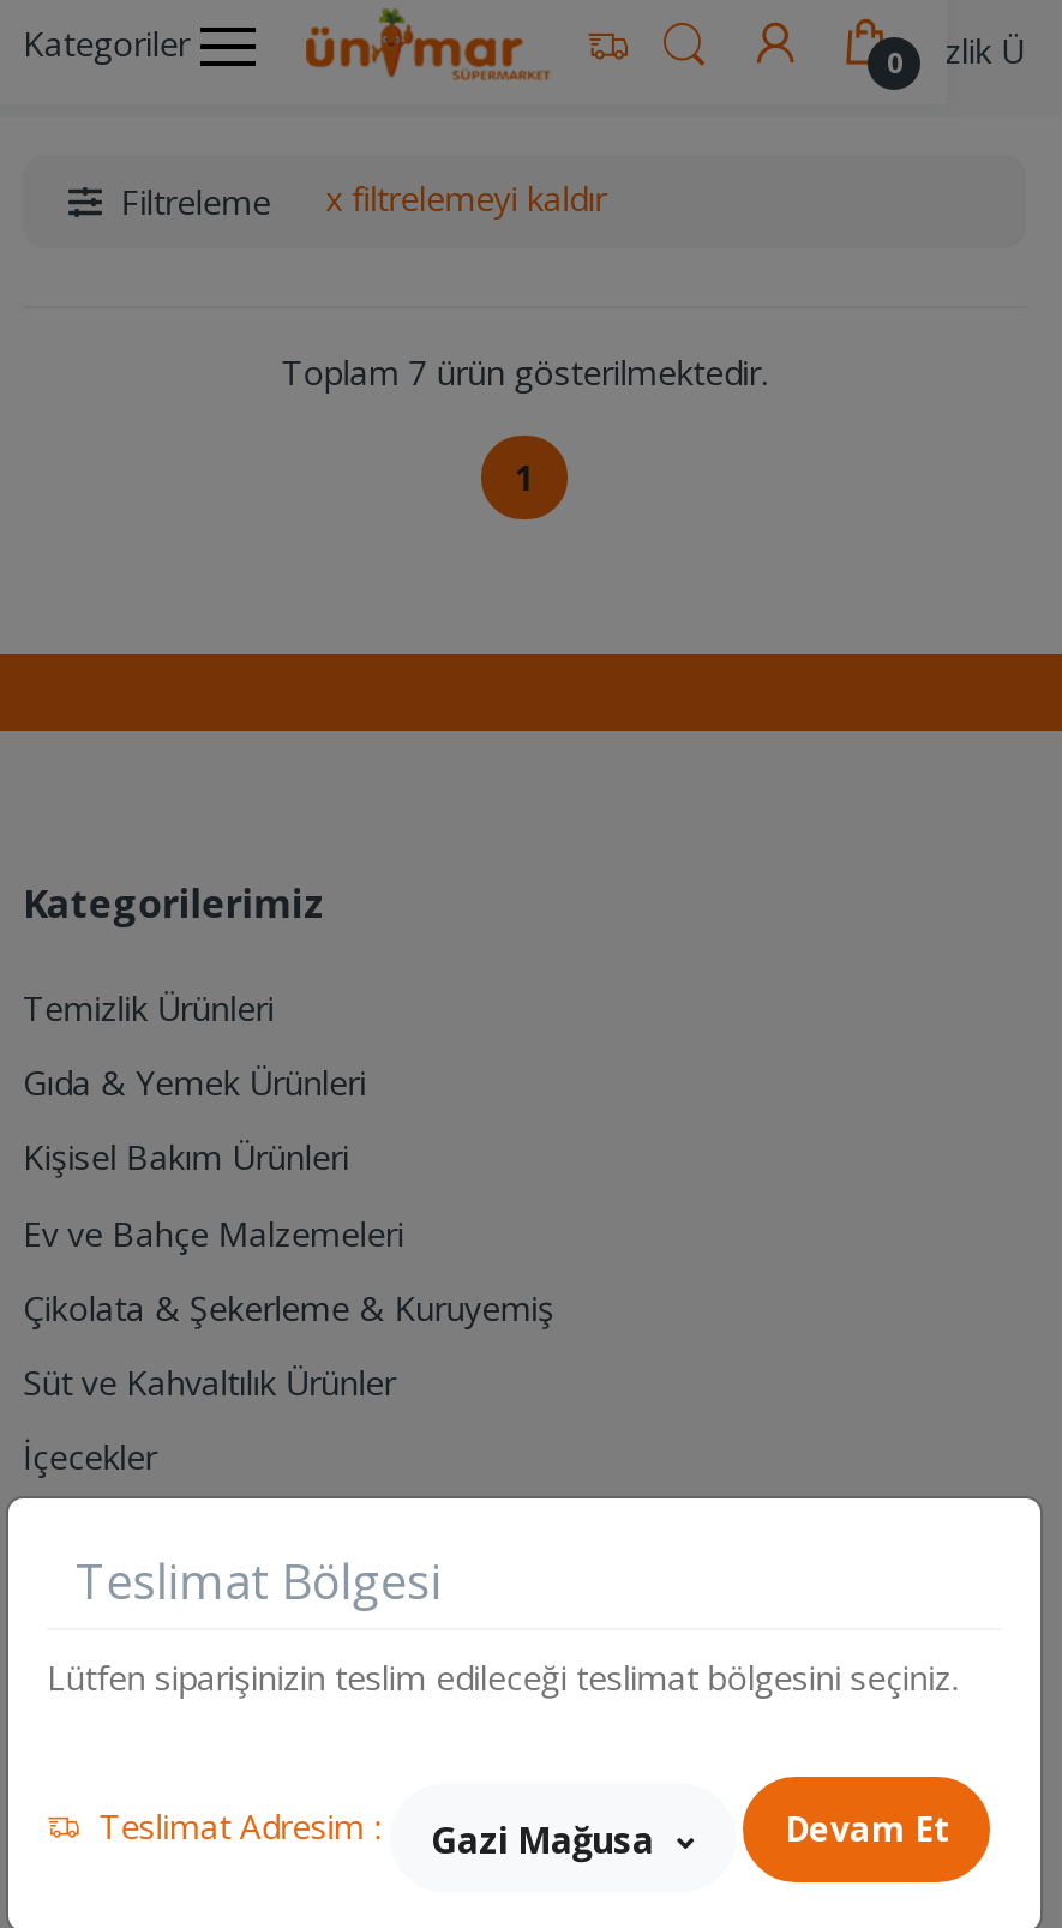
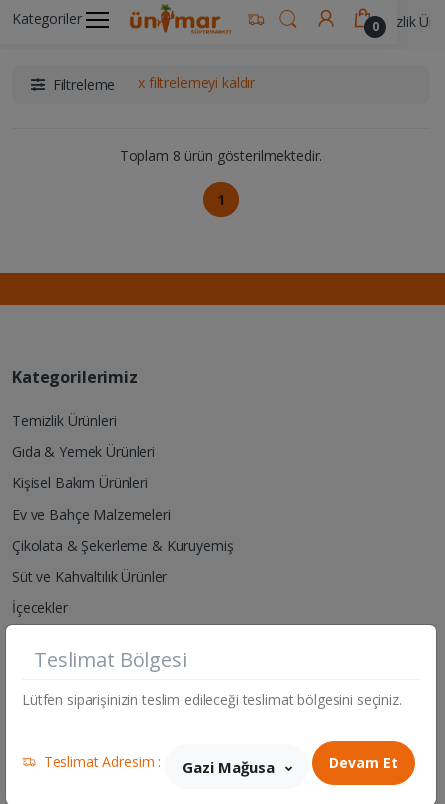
- Toplam 7 ürün gösterilmektedir.
+ Toplam 8 ürün gösterilmektedir.
